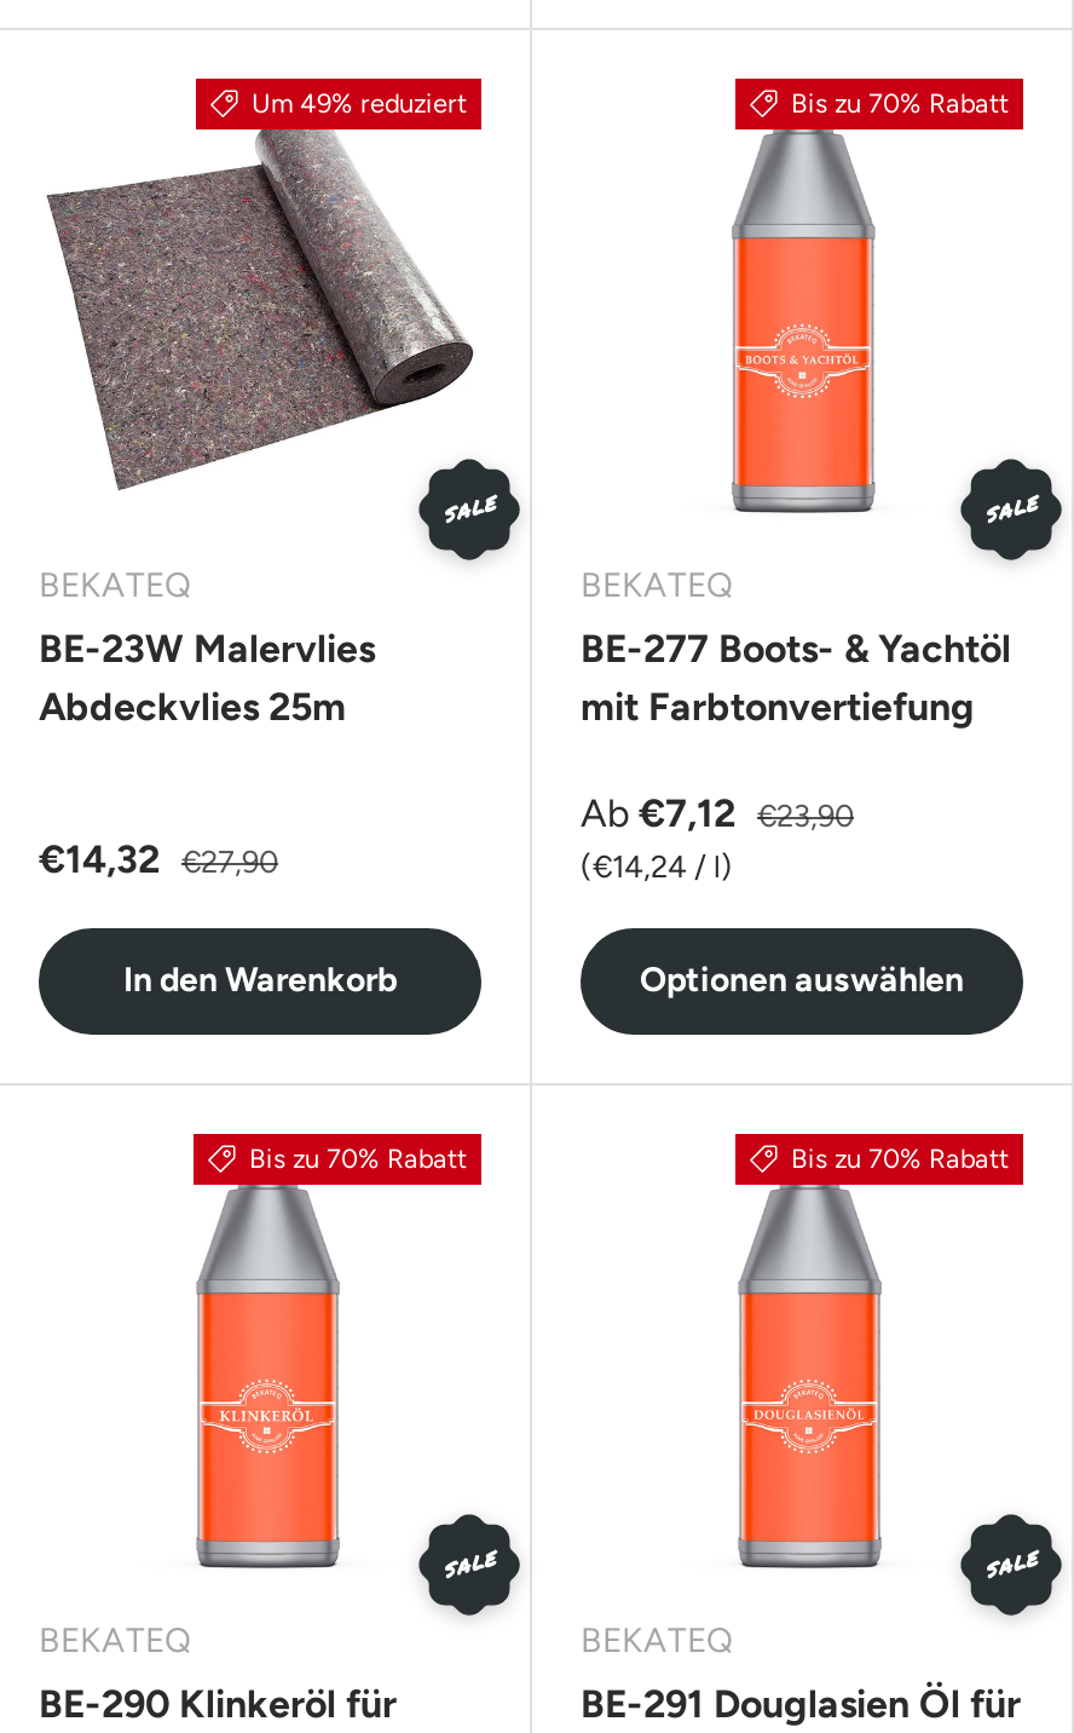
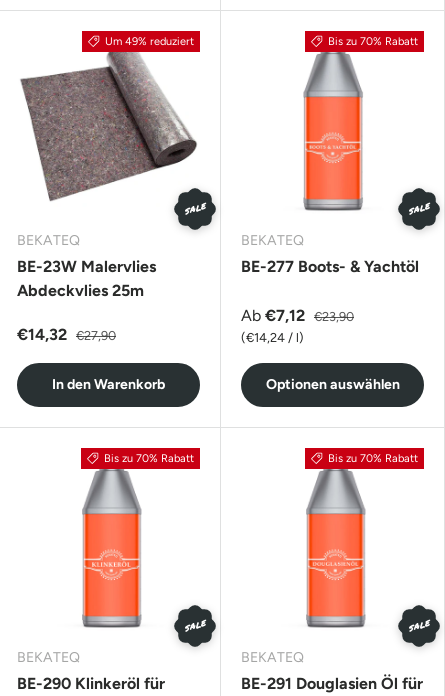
- mit Farbtonvertiefung
